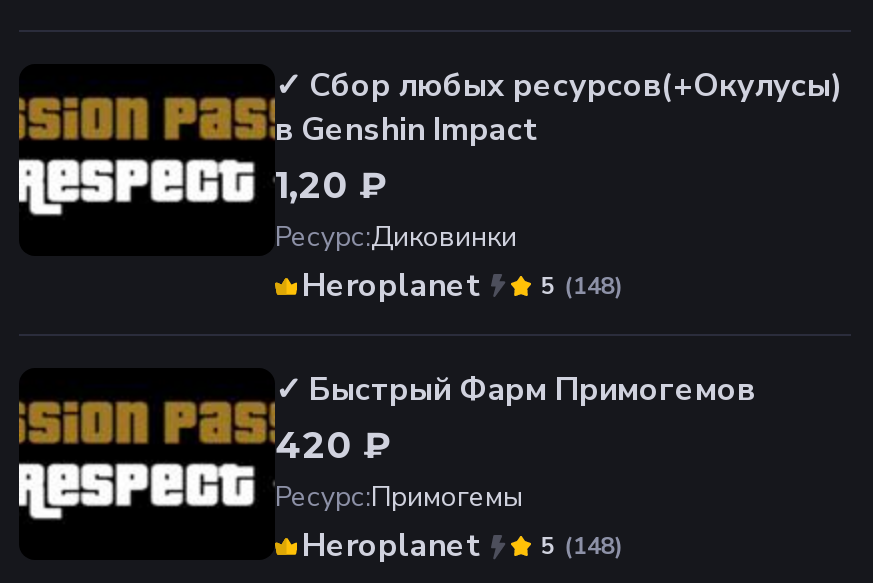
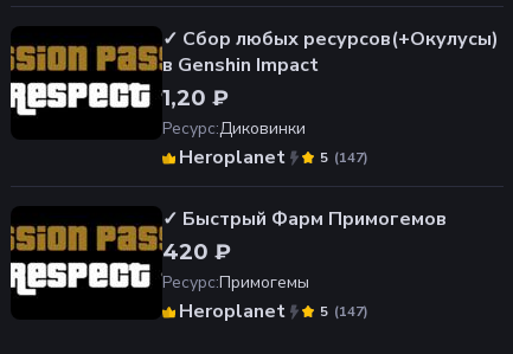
- Heroplanet 5 (148)
+ Heroplanet 5 (147)

- Heroplanet 5 (148)
+ Heroplanet 5 (147)
